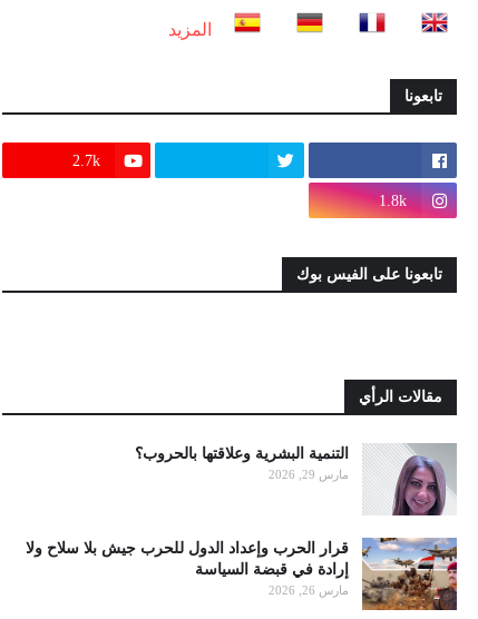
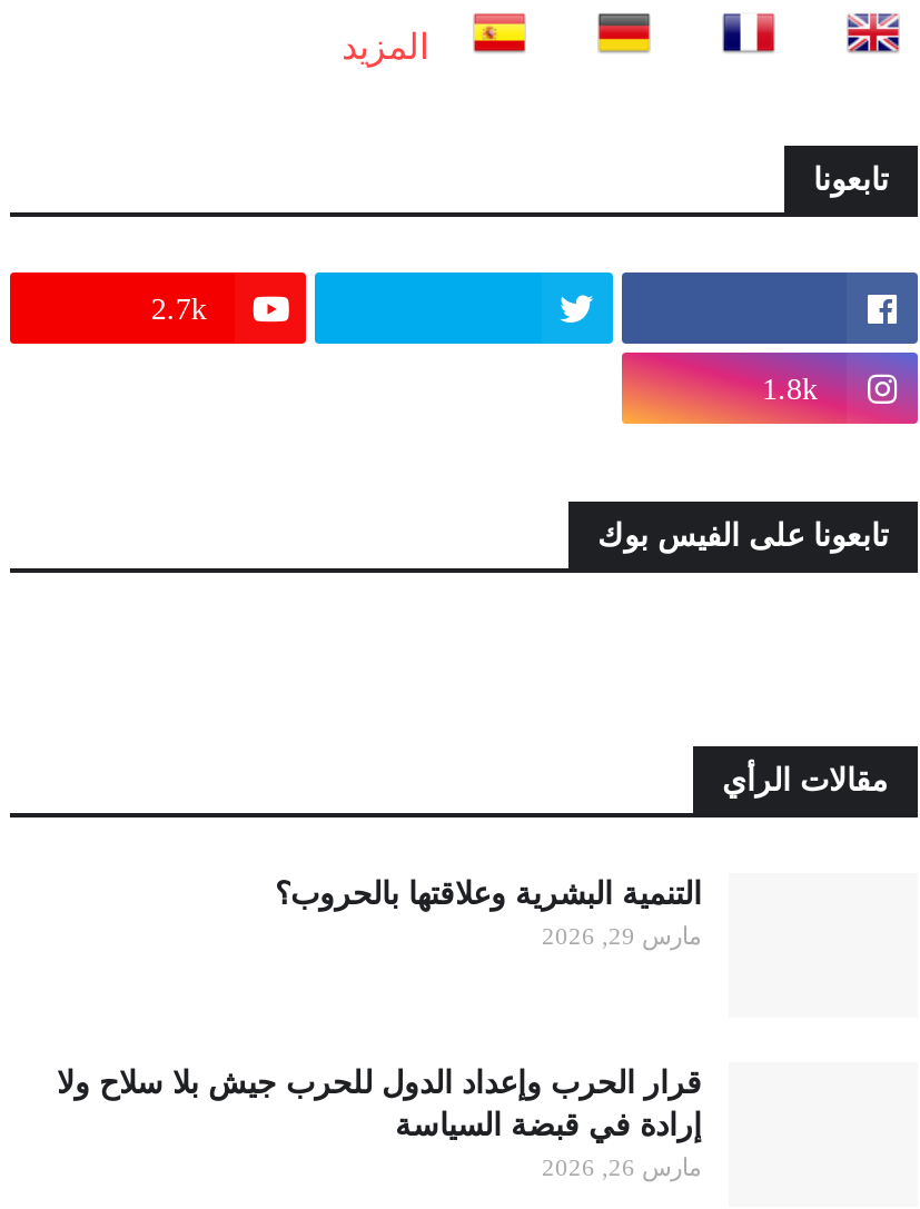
- [image]

- [image]
